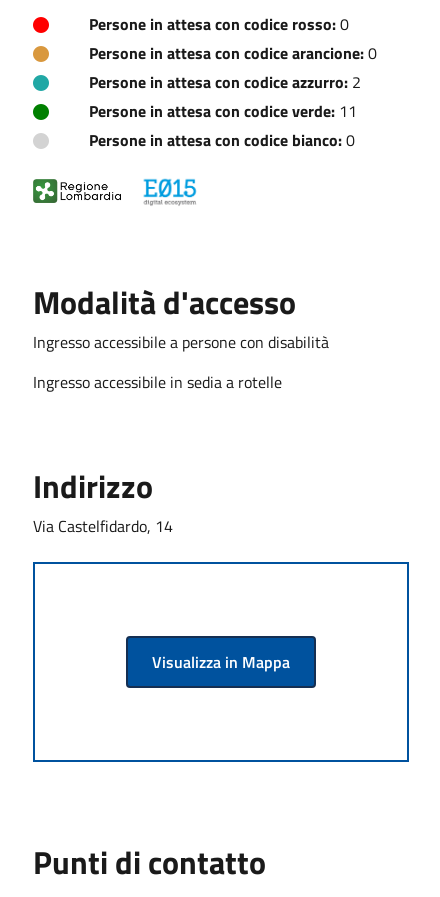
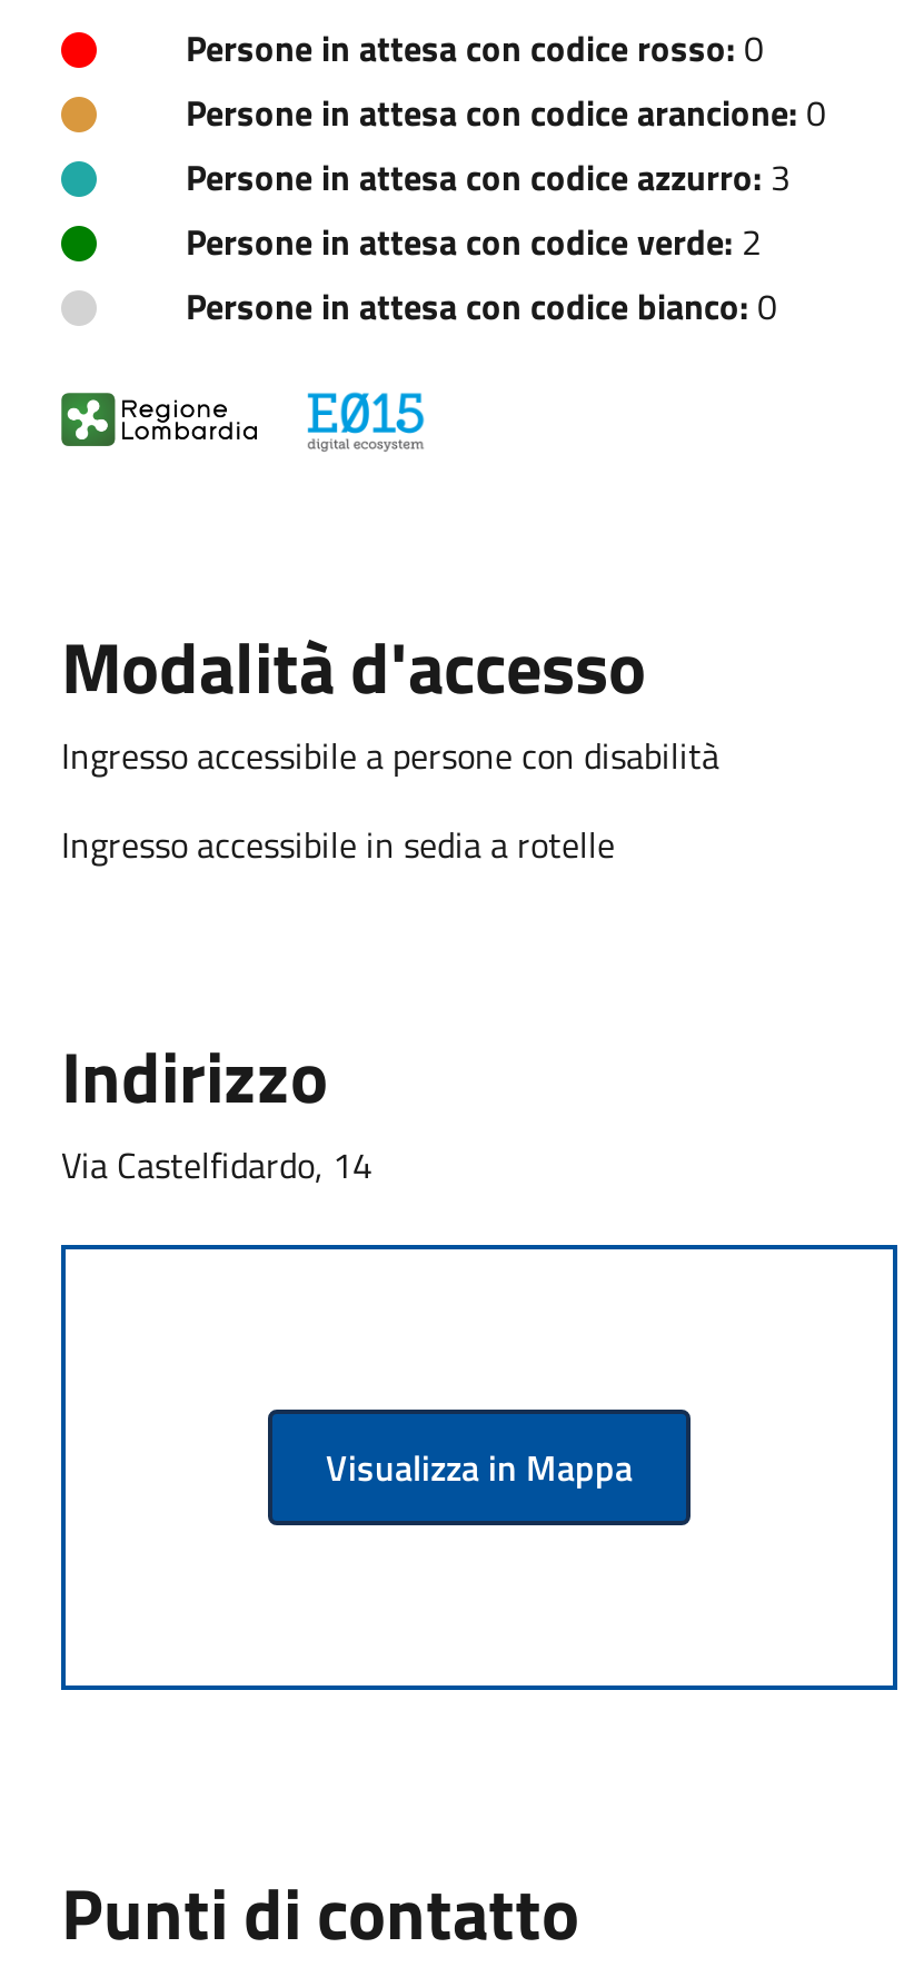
- Persone in attesa con codice azzurro: 2
+ Persone in attesa con codice azzurro: 3

- Persone in attesa con codice verde: 11
+ Persone in attesa con codice verde: 2
